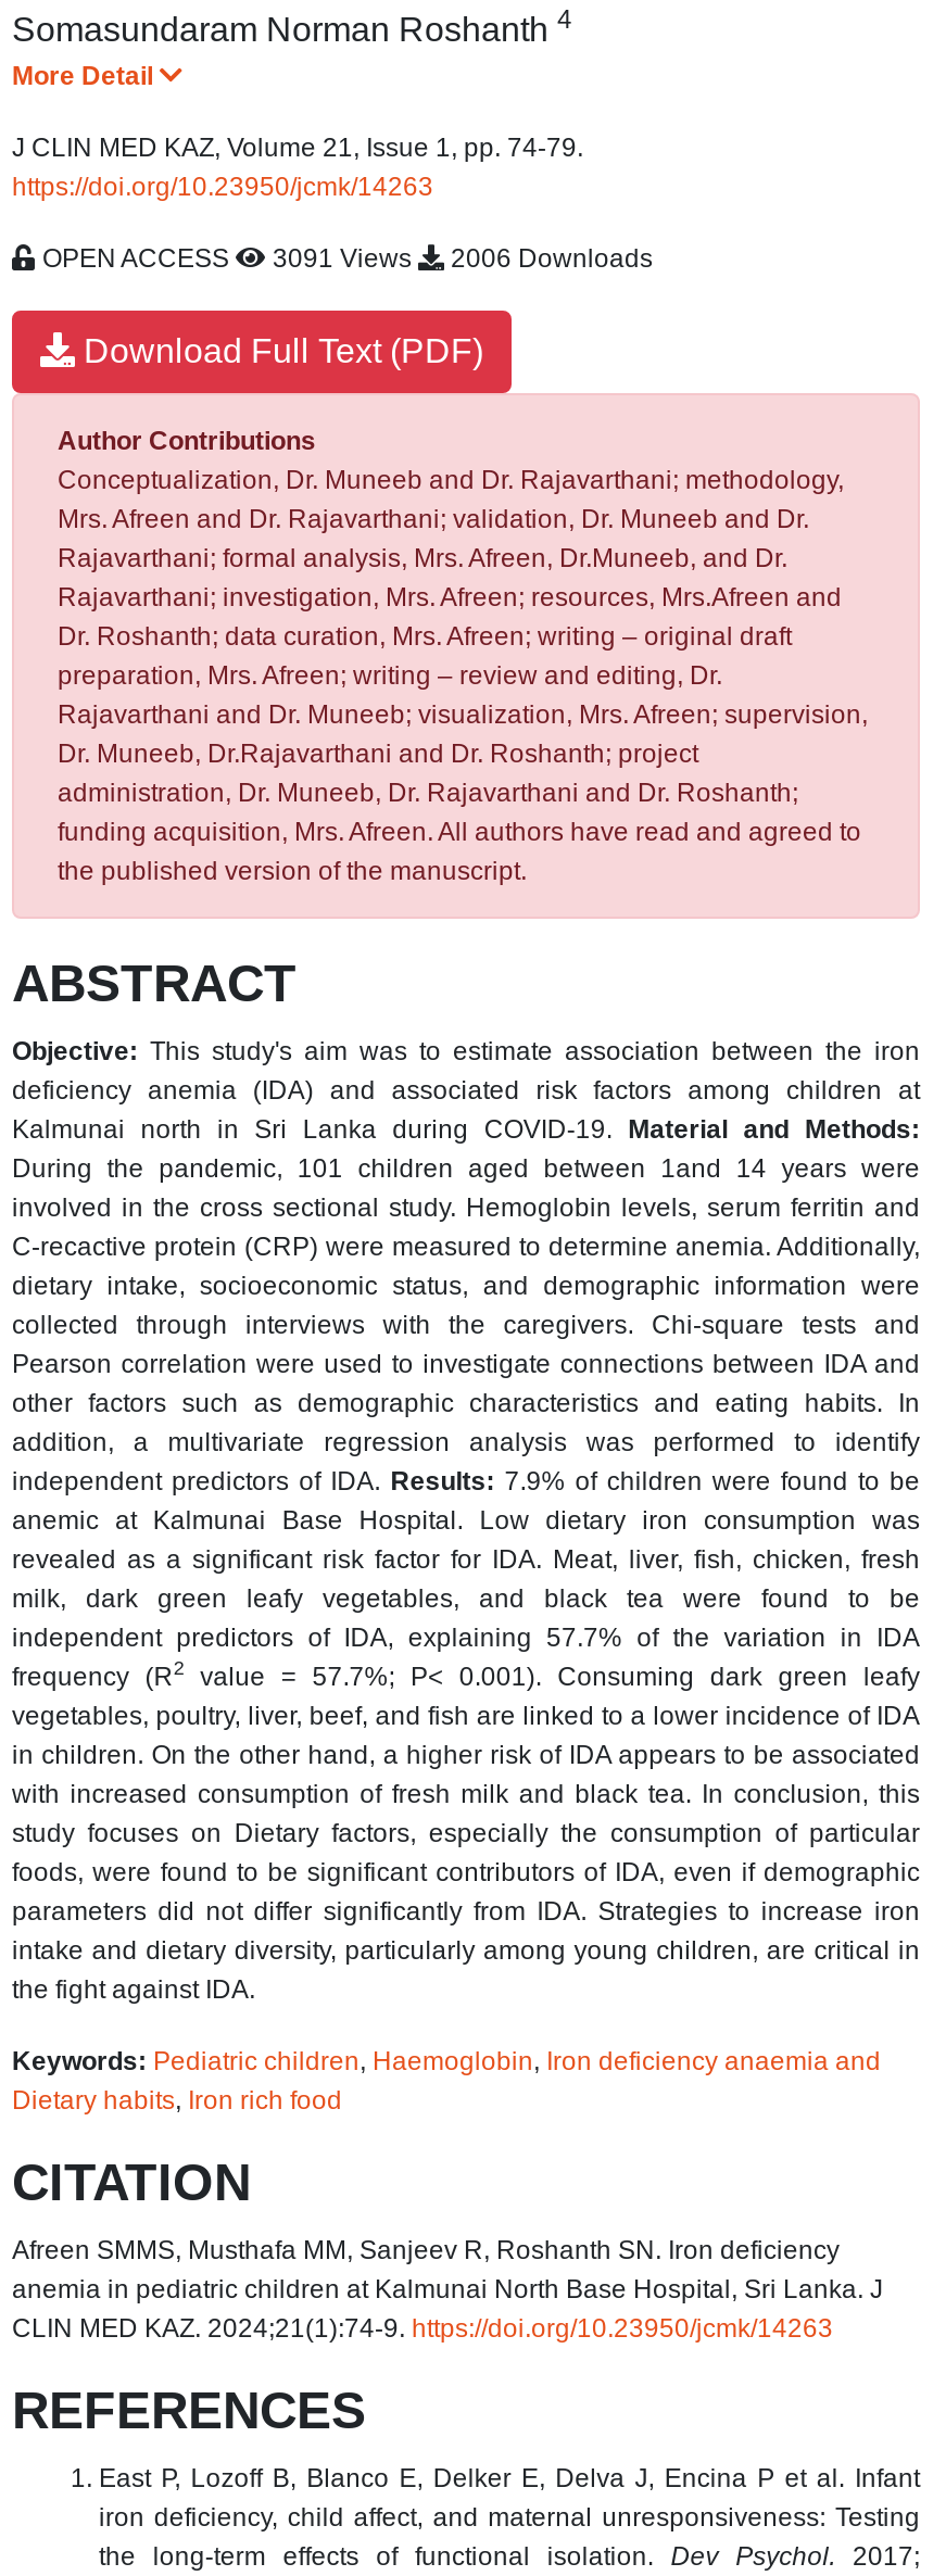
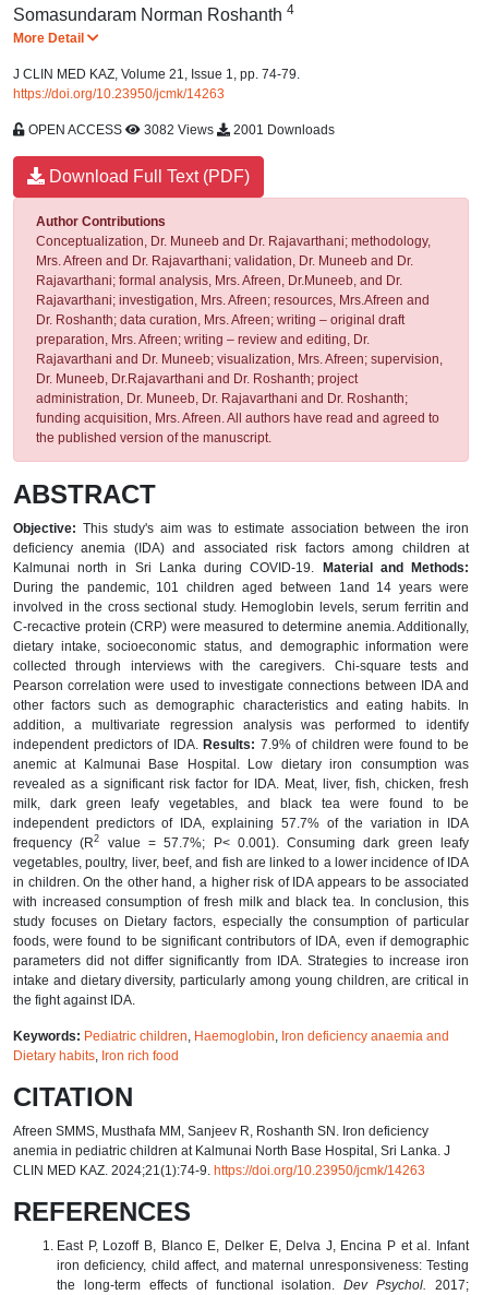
- 3091 Views
+ 3082 Views

- 2006 Downloads
+ 2001 Downloads
